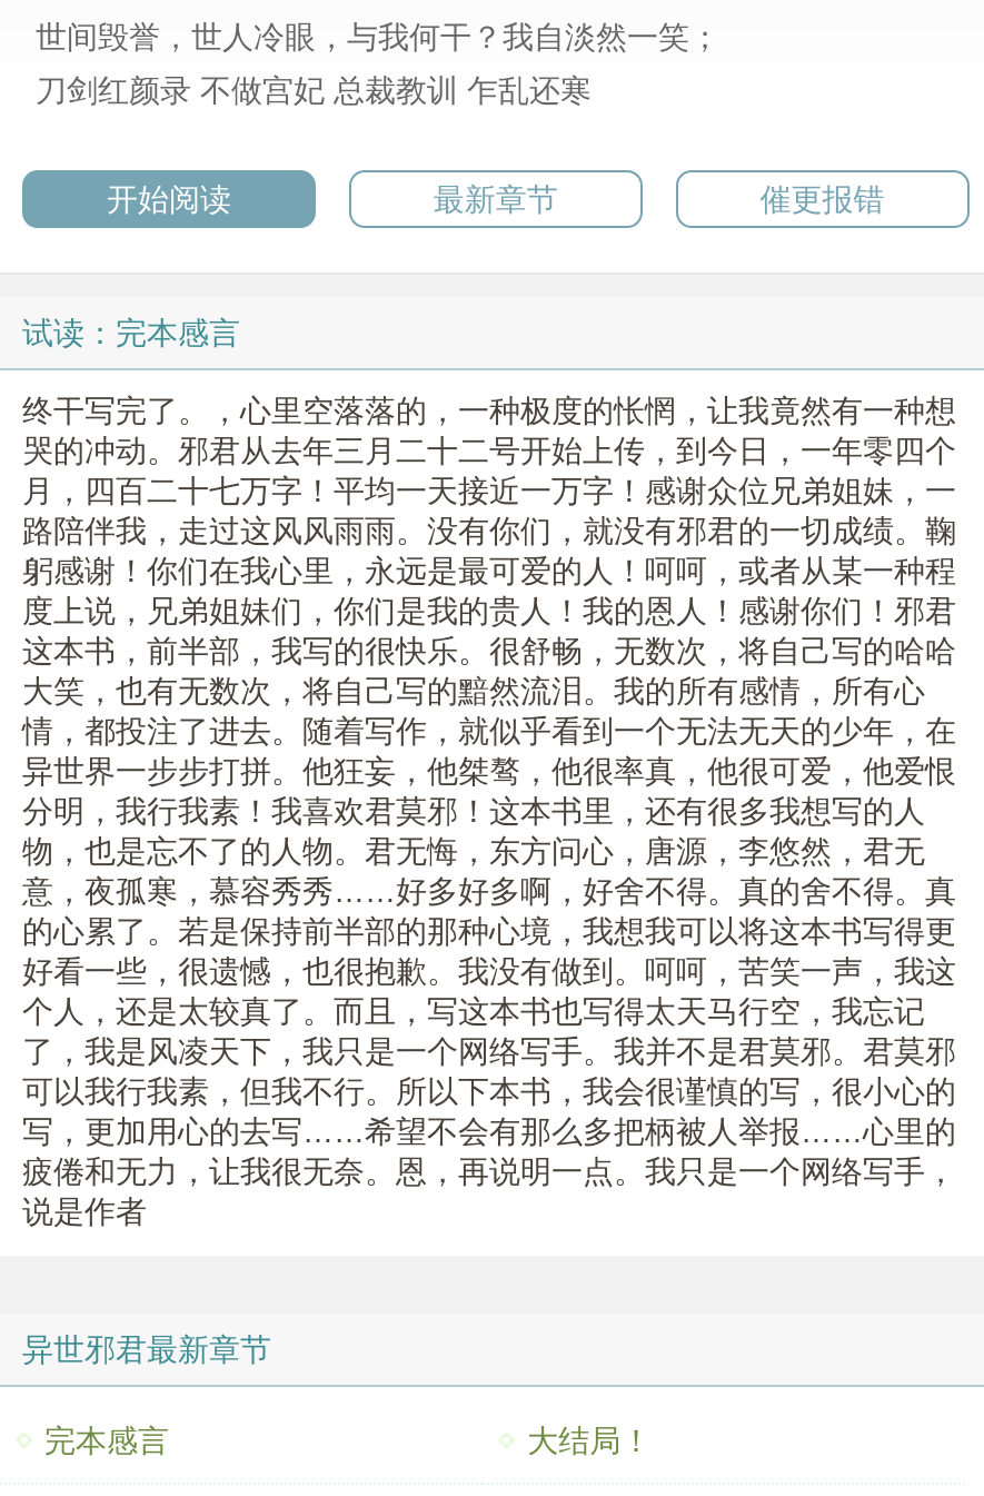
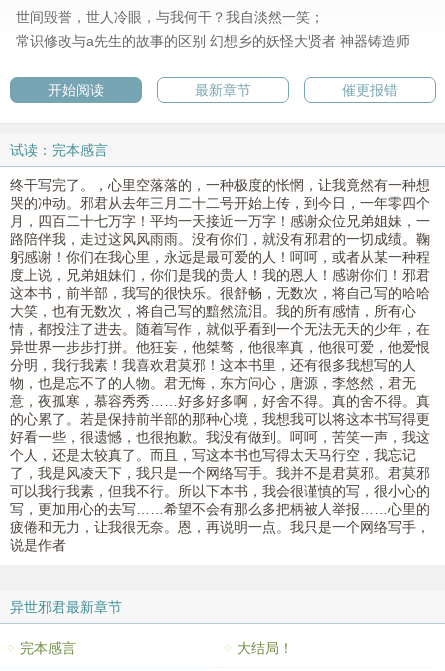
- 刀剑红颜录 不做宫妃 总裁教训 乍乱还寒
+ 常识修改与a先生的故事的区别 幻想乡的妖怪大贤者 神器铸造师
